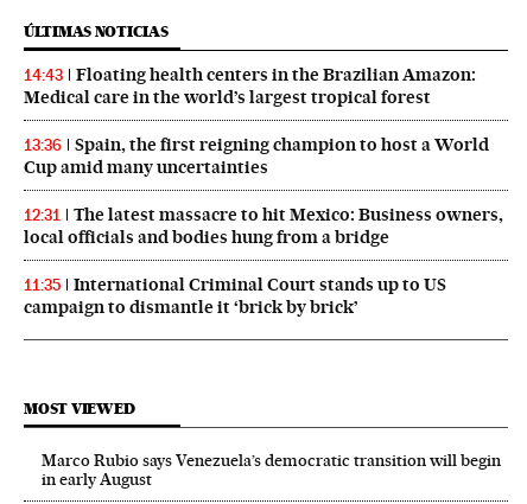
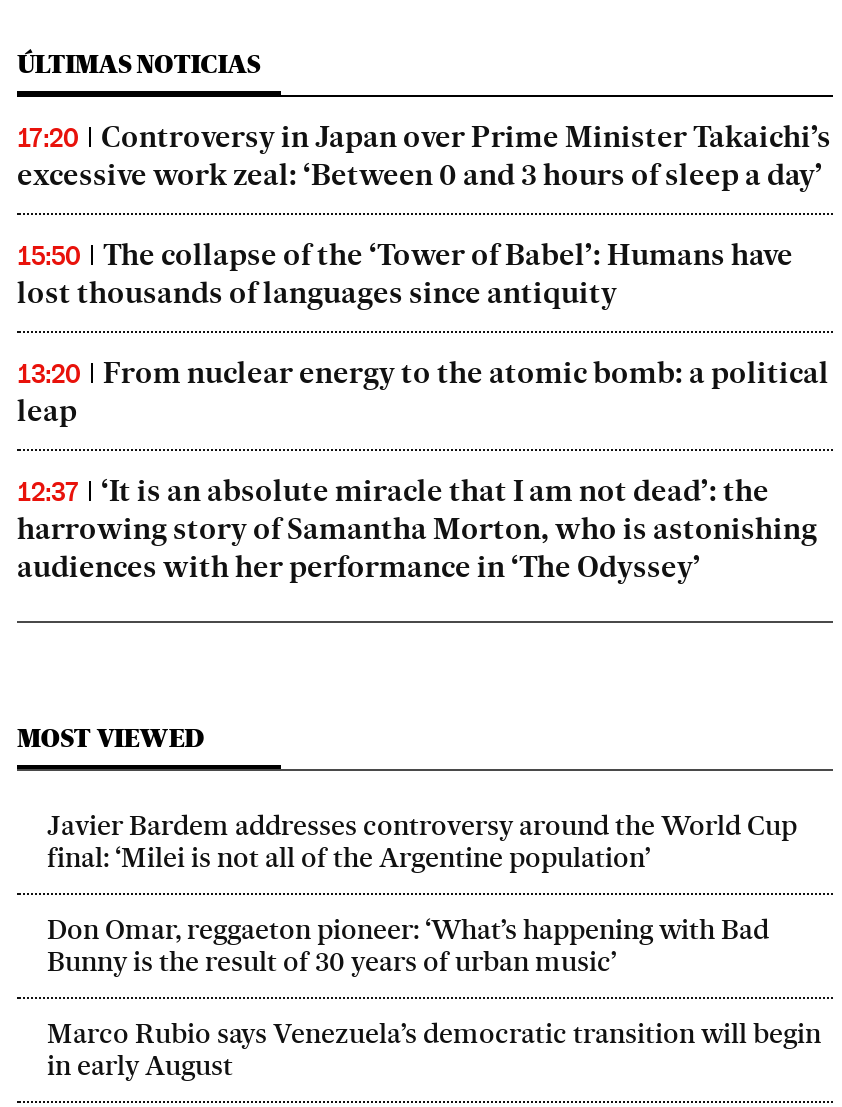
- 14:43
- Floating health centers in the Brazilian Amazon:
- Medical care in the world’s largest tropical forest
+ 17:20
+ Controversy in Japan over Prime Minister Takaichi’s
+ excessive work zeal: ‘Between 0 and 3 hours of sleep a day’

- 13:36
- Spain, the first reigning champion to host a World
- Cup amid many uncertainties
+ 15:50
+ The collapse of the ‘Tower of Babel’: Humans have
+ lost thousands of languages since antiquity

- 12:31
- The latest massacre to hit Mexico: Business owners,
- local officials and bodies hung from a bridge
+ 13:20
+ From nuclear energy to the atomic bomb: a political
+ leap

- 11:35
- International Criminal Court stands up to US
- campaign to dismantle it ‘brick by brick’
+ 12:37
+ ‘It is an absolute miracle that I am not dead’: the
+ harrowing story of Samantha Morton, who is astonishing
+ audiences with her performance in ‘The Odyssey’

+ Javier Bardem addresses controversy around the World Cup
+ final: ‘Milei is not all of the Argentine population’
+ Don Omar, reggaeton pioneer: ‘What’s happening with Bad
+ Bunny is the result of 30 years of urban music’
